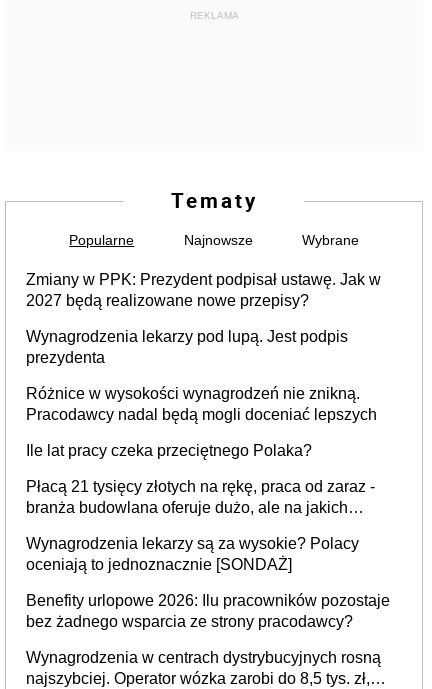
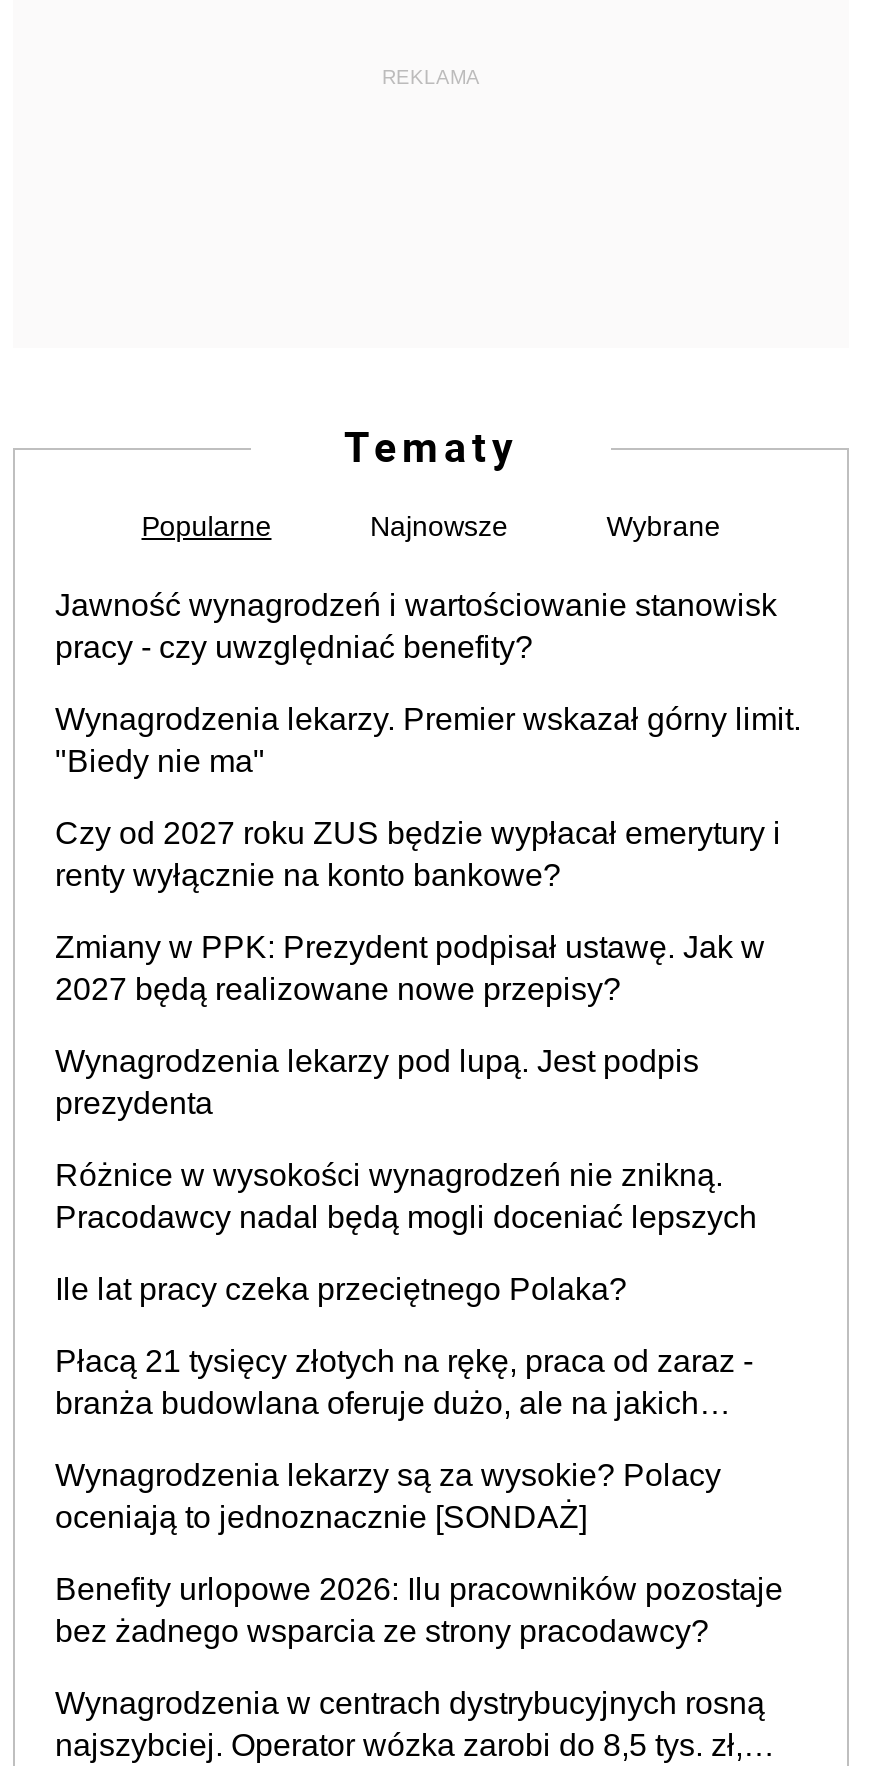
+ Jawność wynagrodzeń i wartościowanie stanowisk
+ pracy - czy uwzględniać benefity?
+ Wynagrodzenia lekarzy. Premier wskazał górny limit.
+ "Biedy nie ma"
+ Czy od 2027 roku ZUS będzie wypłacał emerytury i
+ renty wyłącznie na konto bankowe?
